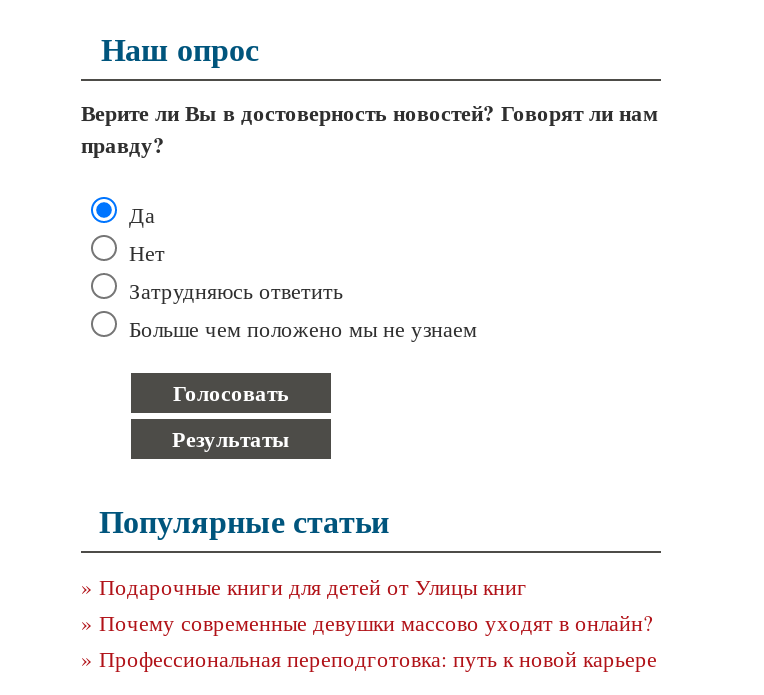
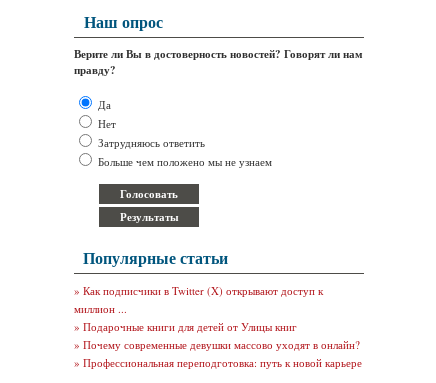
+ » Как подписчики в Twitter (X) открывают доступ к
+ миллион ...
